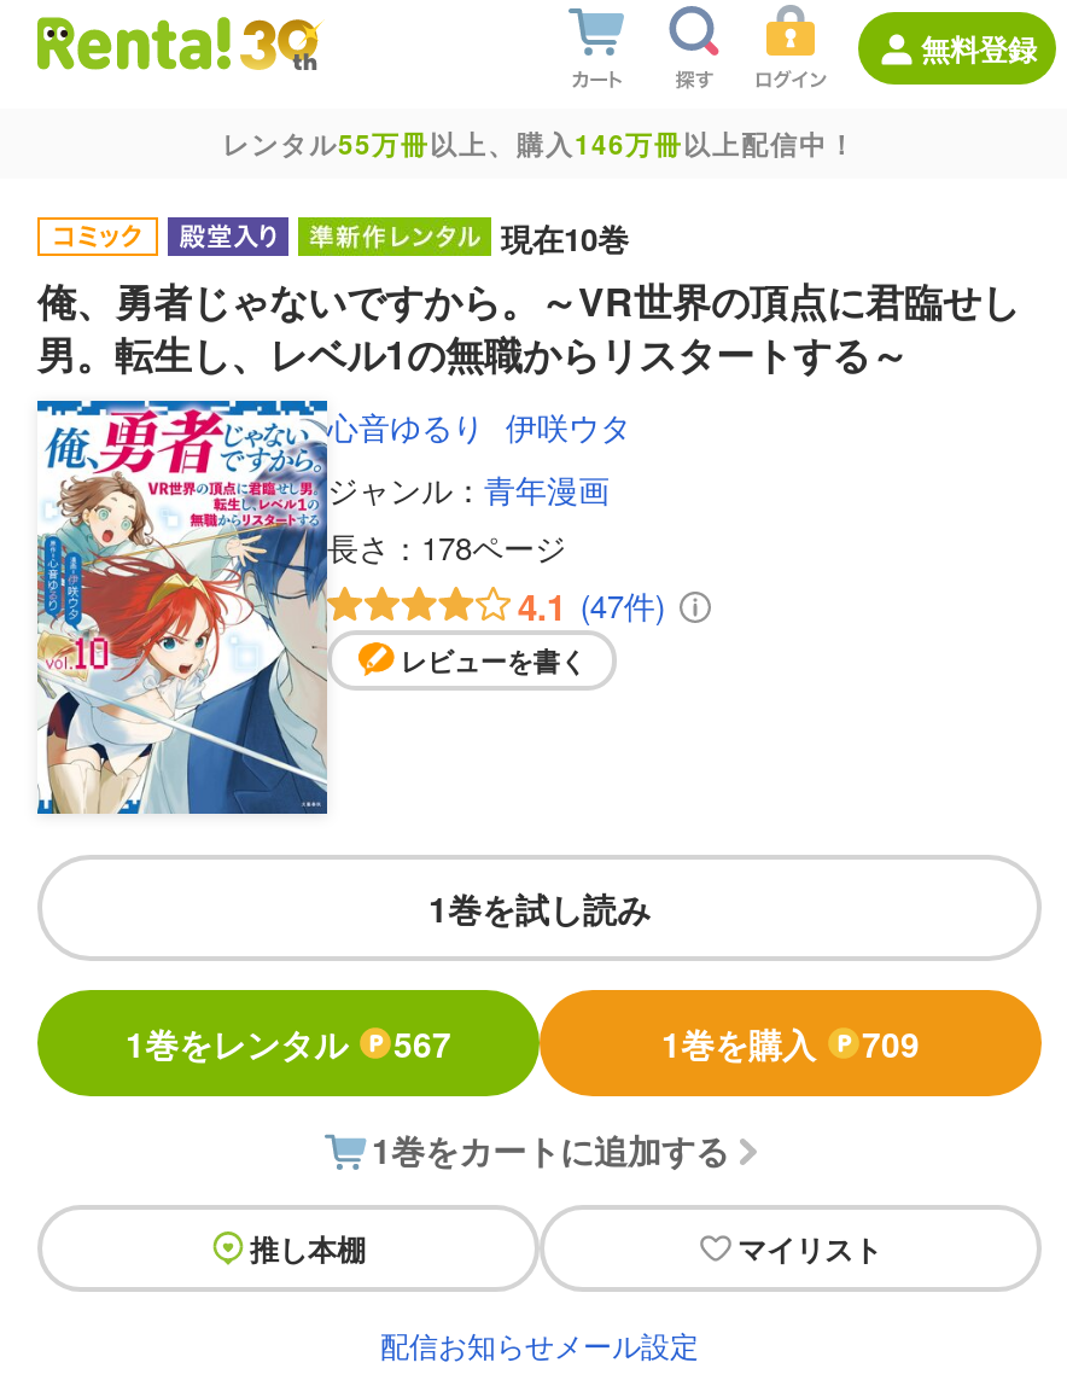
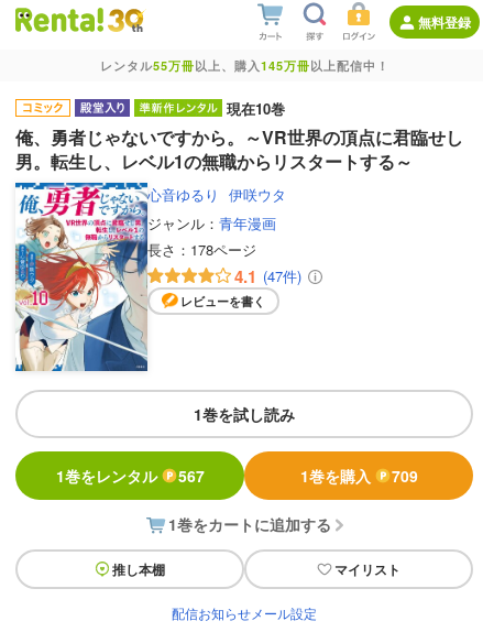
- レンタル55万冊以上、購入146万冊以上配信中！
+ レンタル55万冊以上、購入145万冊以上配信中！
